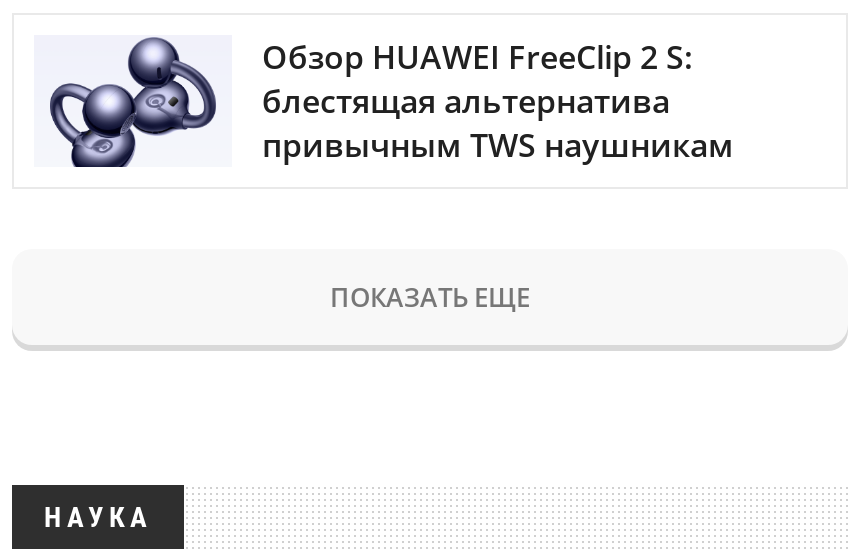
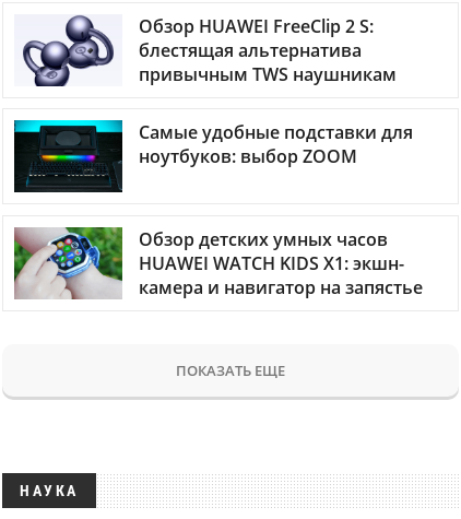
+ [image]
+ Самые удобные подставки для
+ ноутбуков: выбор ZOOM
+ Обзор детских умных часов
+ HUAWEI WATCH KIDS X1: экшн-
+ камера и навигатор на запястье

+ [image]
